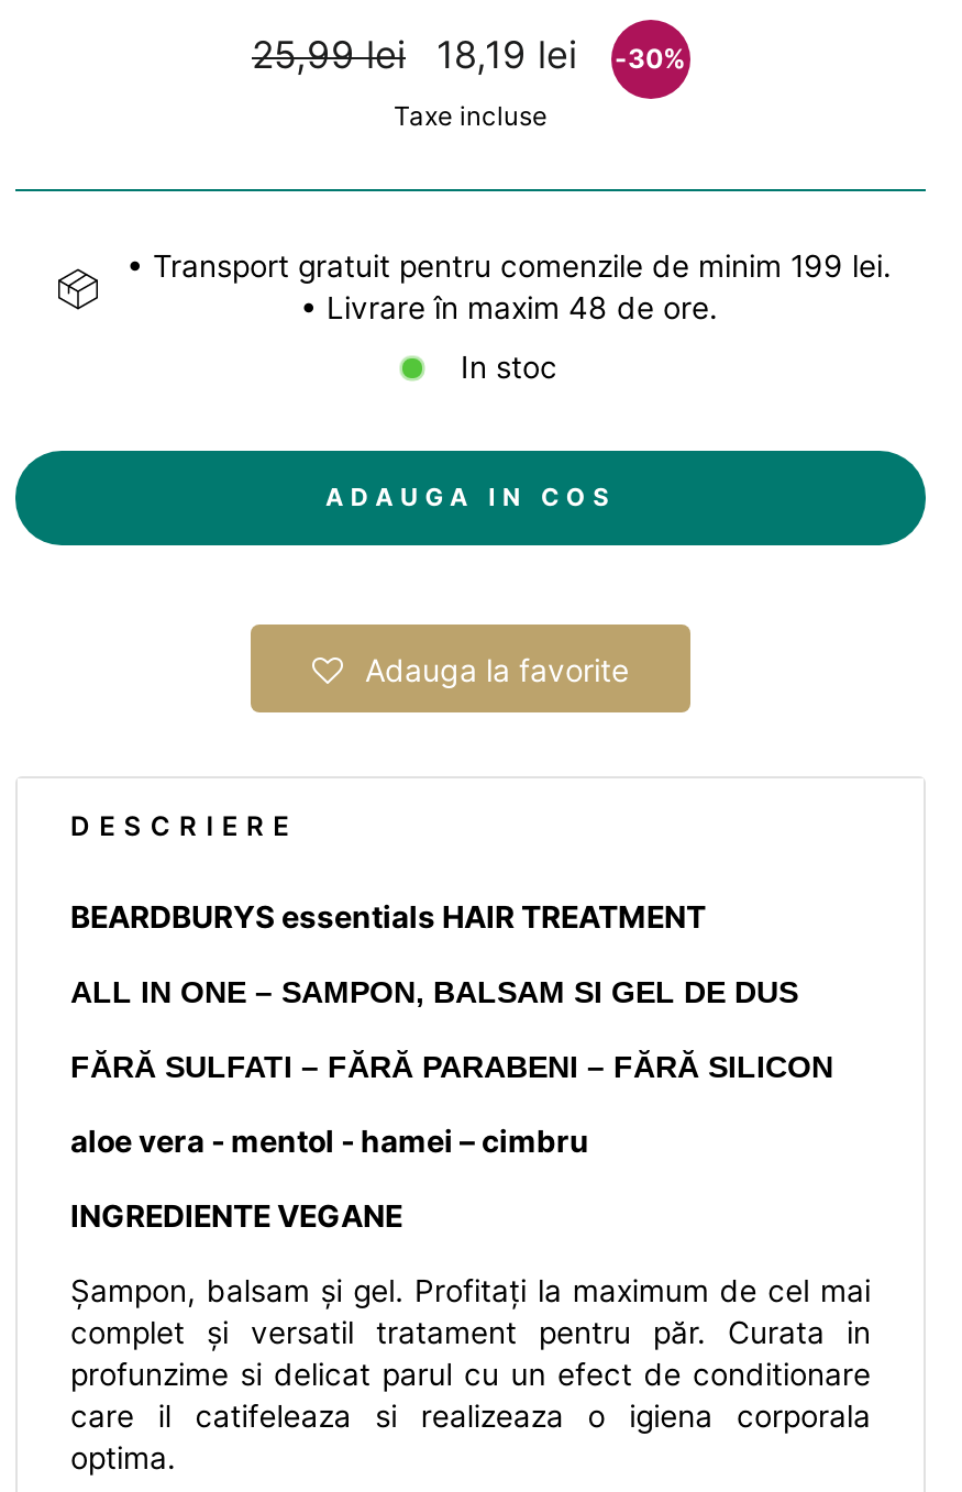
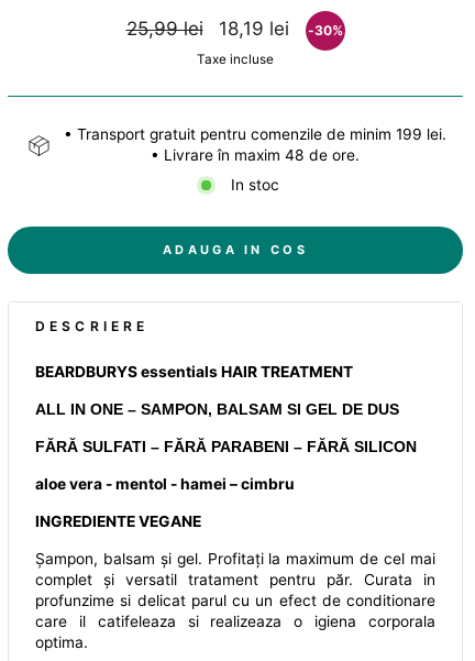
- Adauga la favorite
